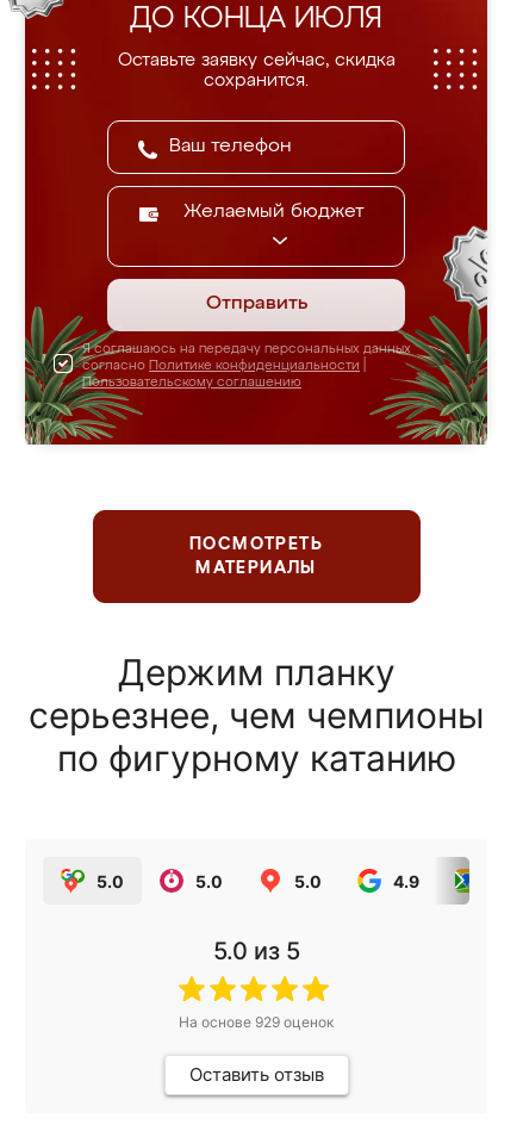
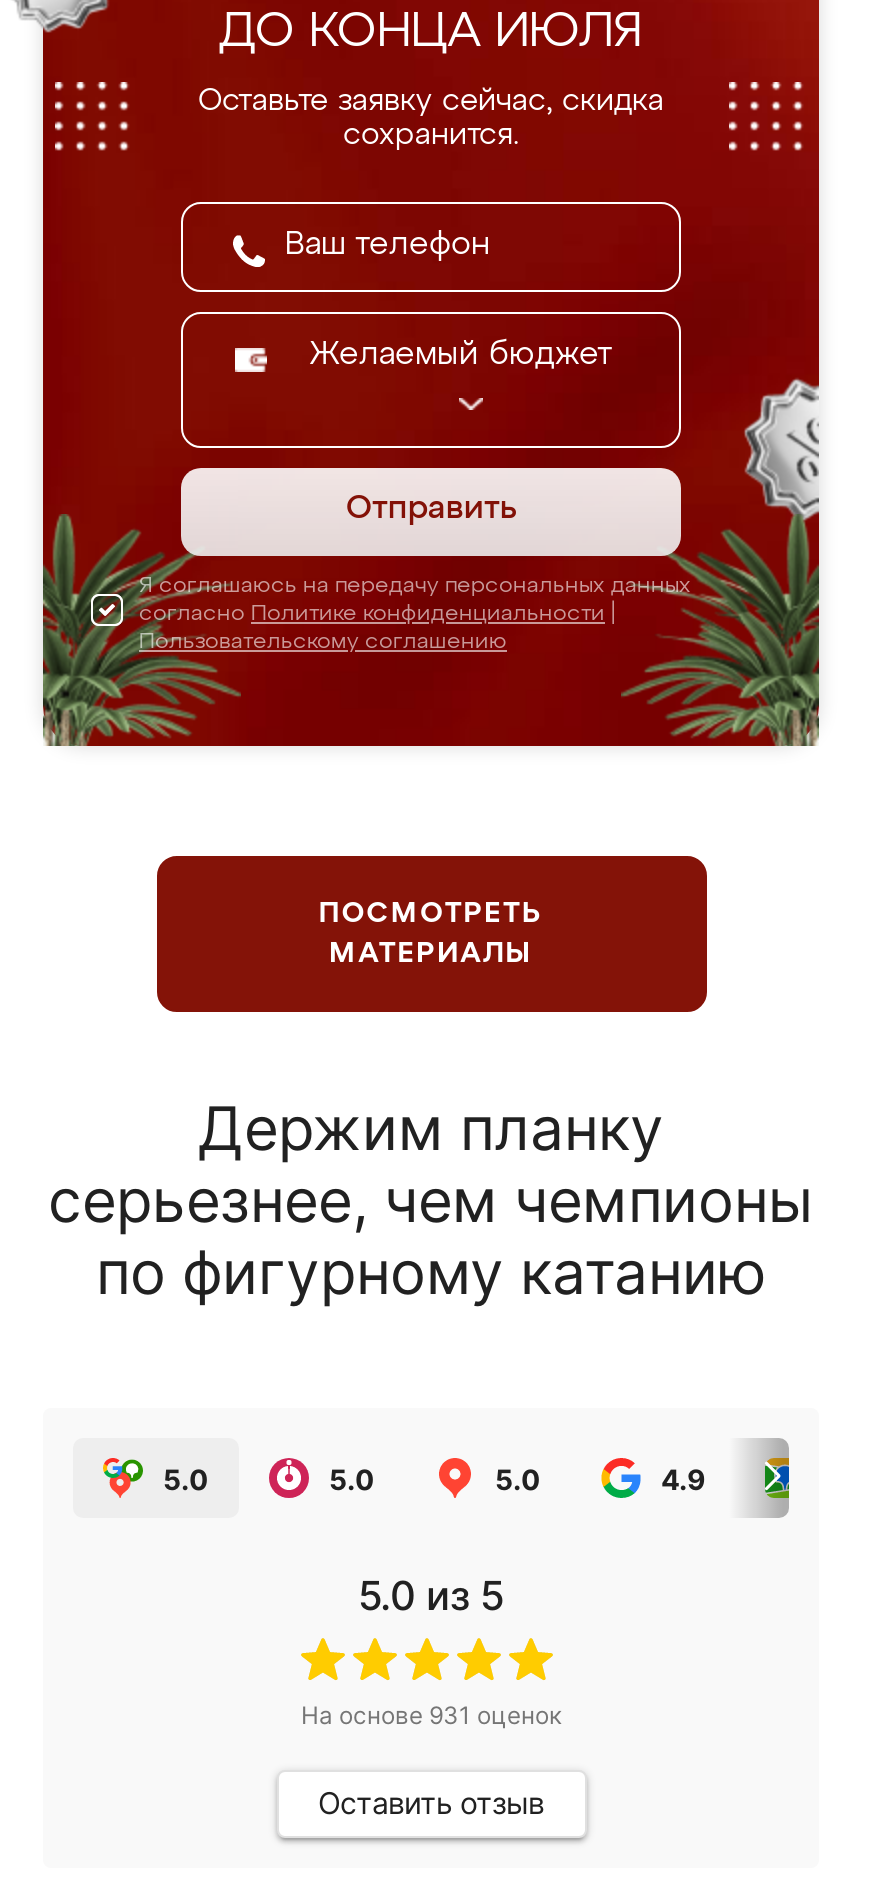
- На основе 929 оценок
+ На основе 931 оценок
